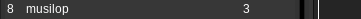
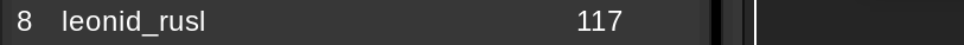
- musilop
- 3
+ leonid_rusl
+ 117
